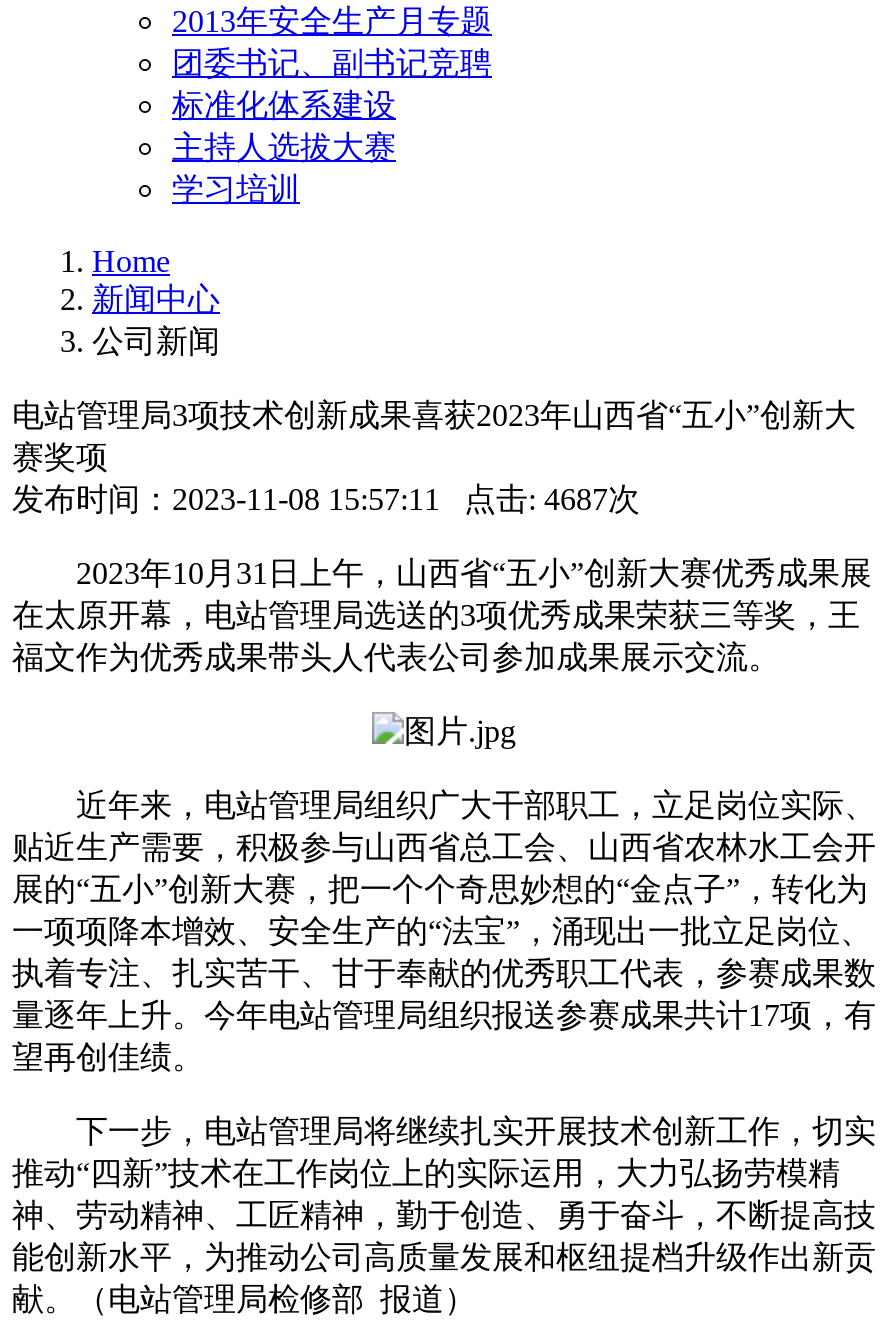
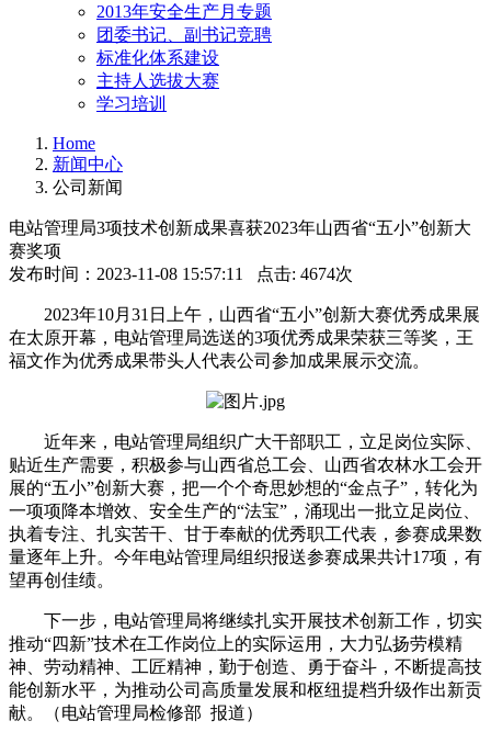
- 发布时间：2023-11-08 15:57:11 点击: 4687次
+ 发布时间：2023-11-08 15:57:11 点击: 4674次
